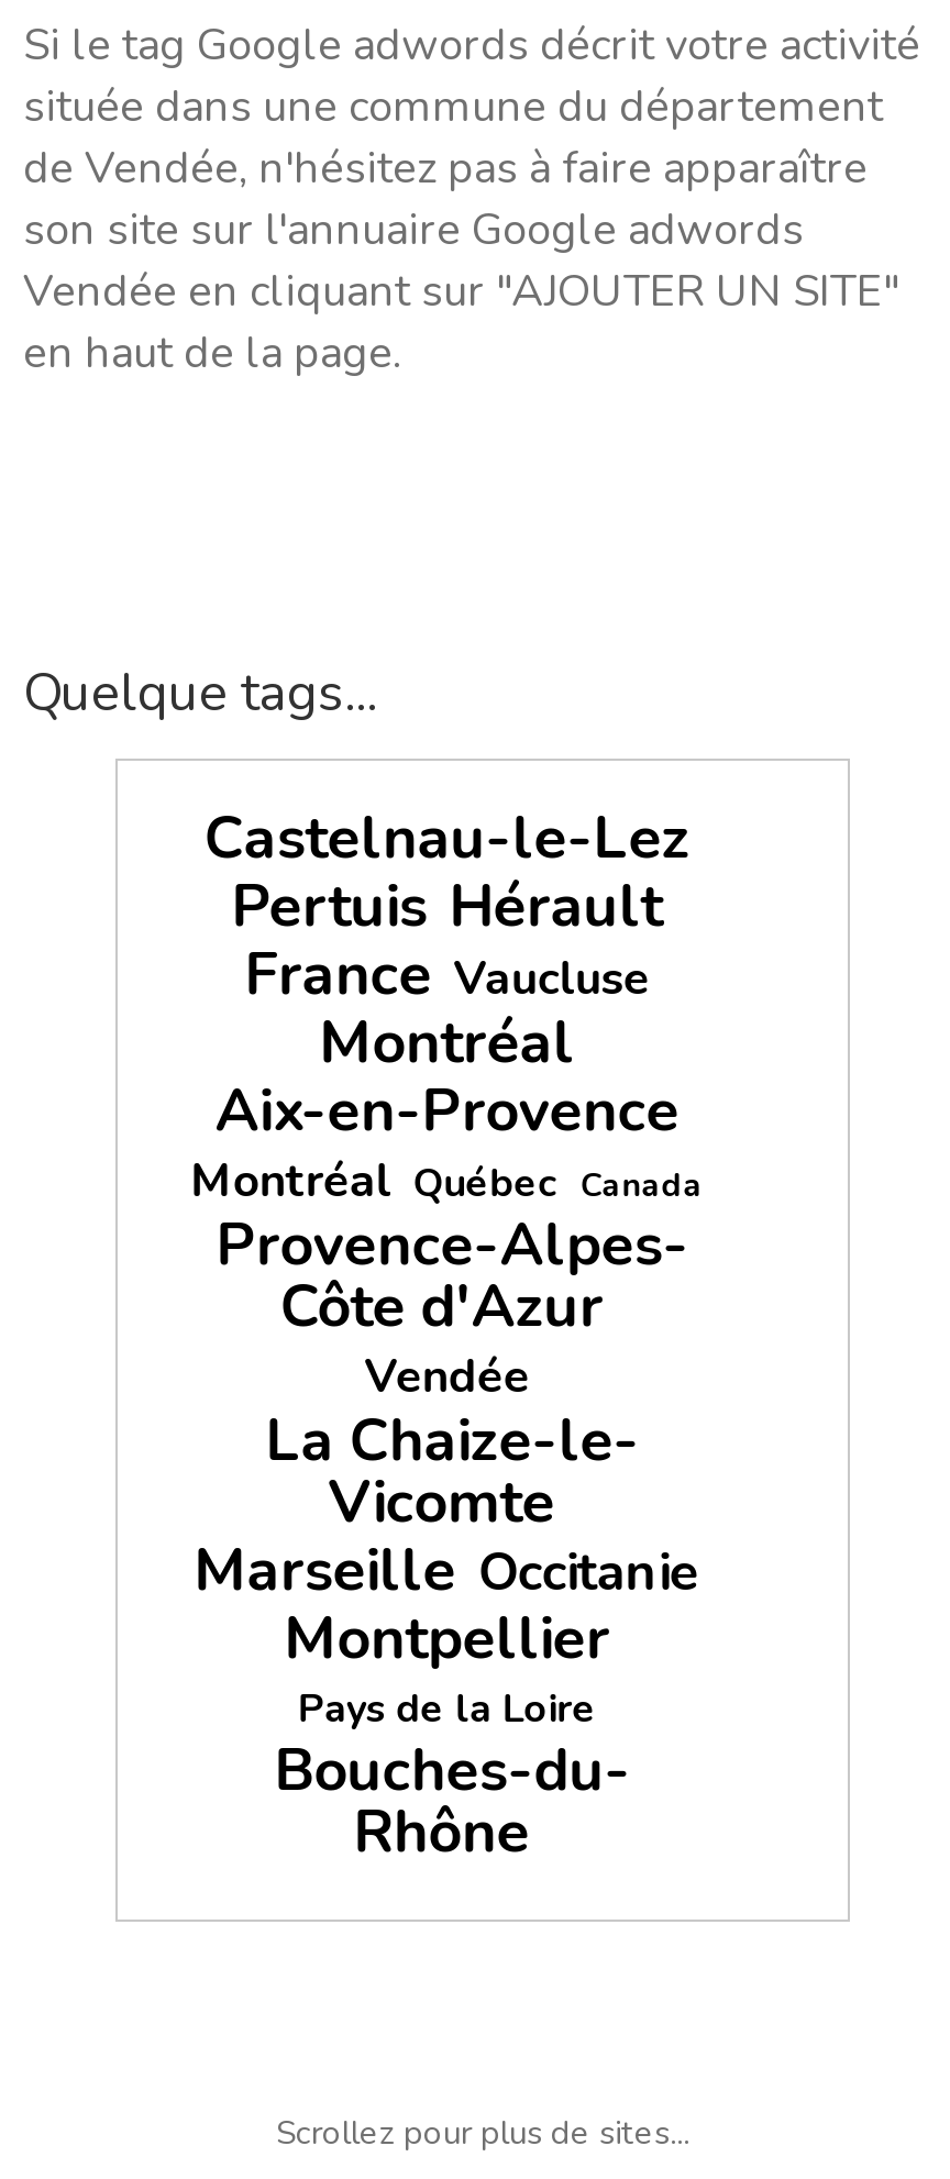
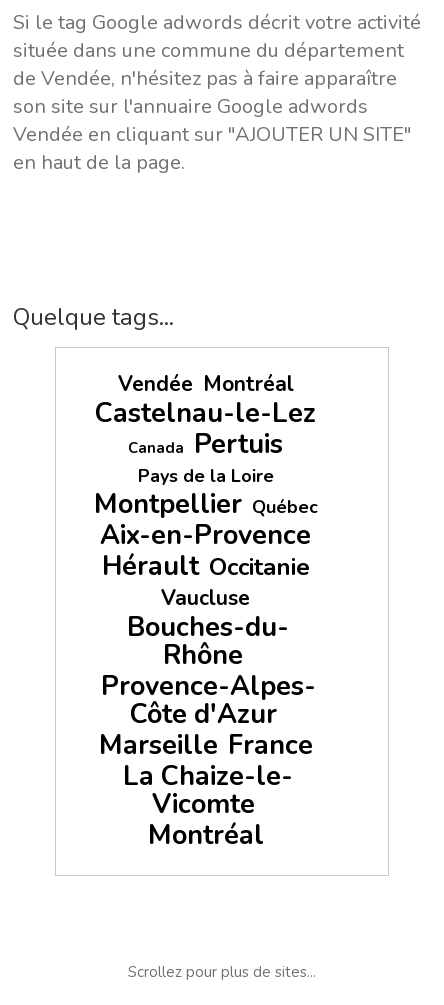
+ Vendée Montréal

moved down: Castelnau-le-Lez

- Pertuis Hérault
- France Vaucluse
- Montréal Québec Canada
- Vendée
- Marseille Occitanie
- Montpellier
+ Canada Pertuis

moved down: La Chaize-le- | Vicomte | Montréal

moved down: Aix-en-Provence

moved down: Provence-Alpes- | Côte d'Azur

moved up: Pays de la Loire

+ Montpellier Québec
+ Hérault Occitanie
+ Vaucluse

moved up: Bouches-du- | Rhône

+ Marseille France
